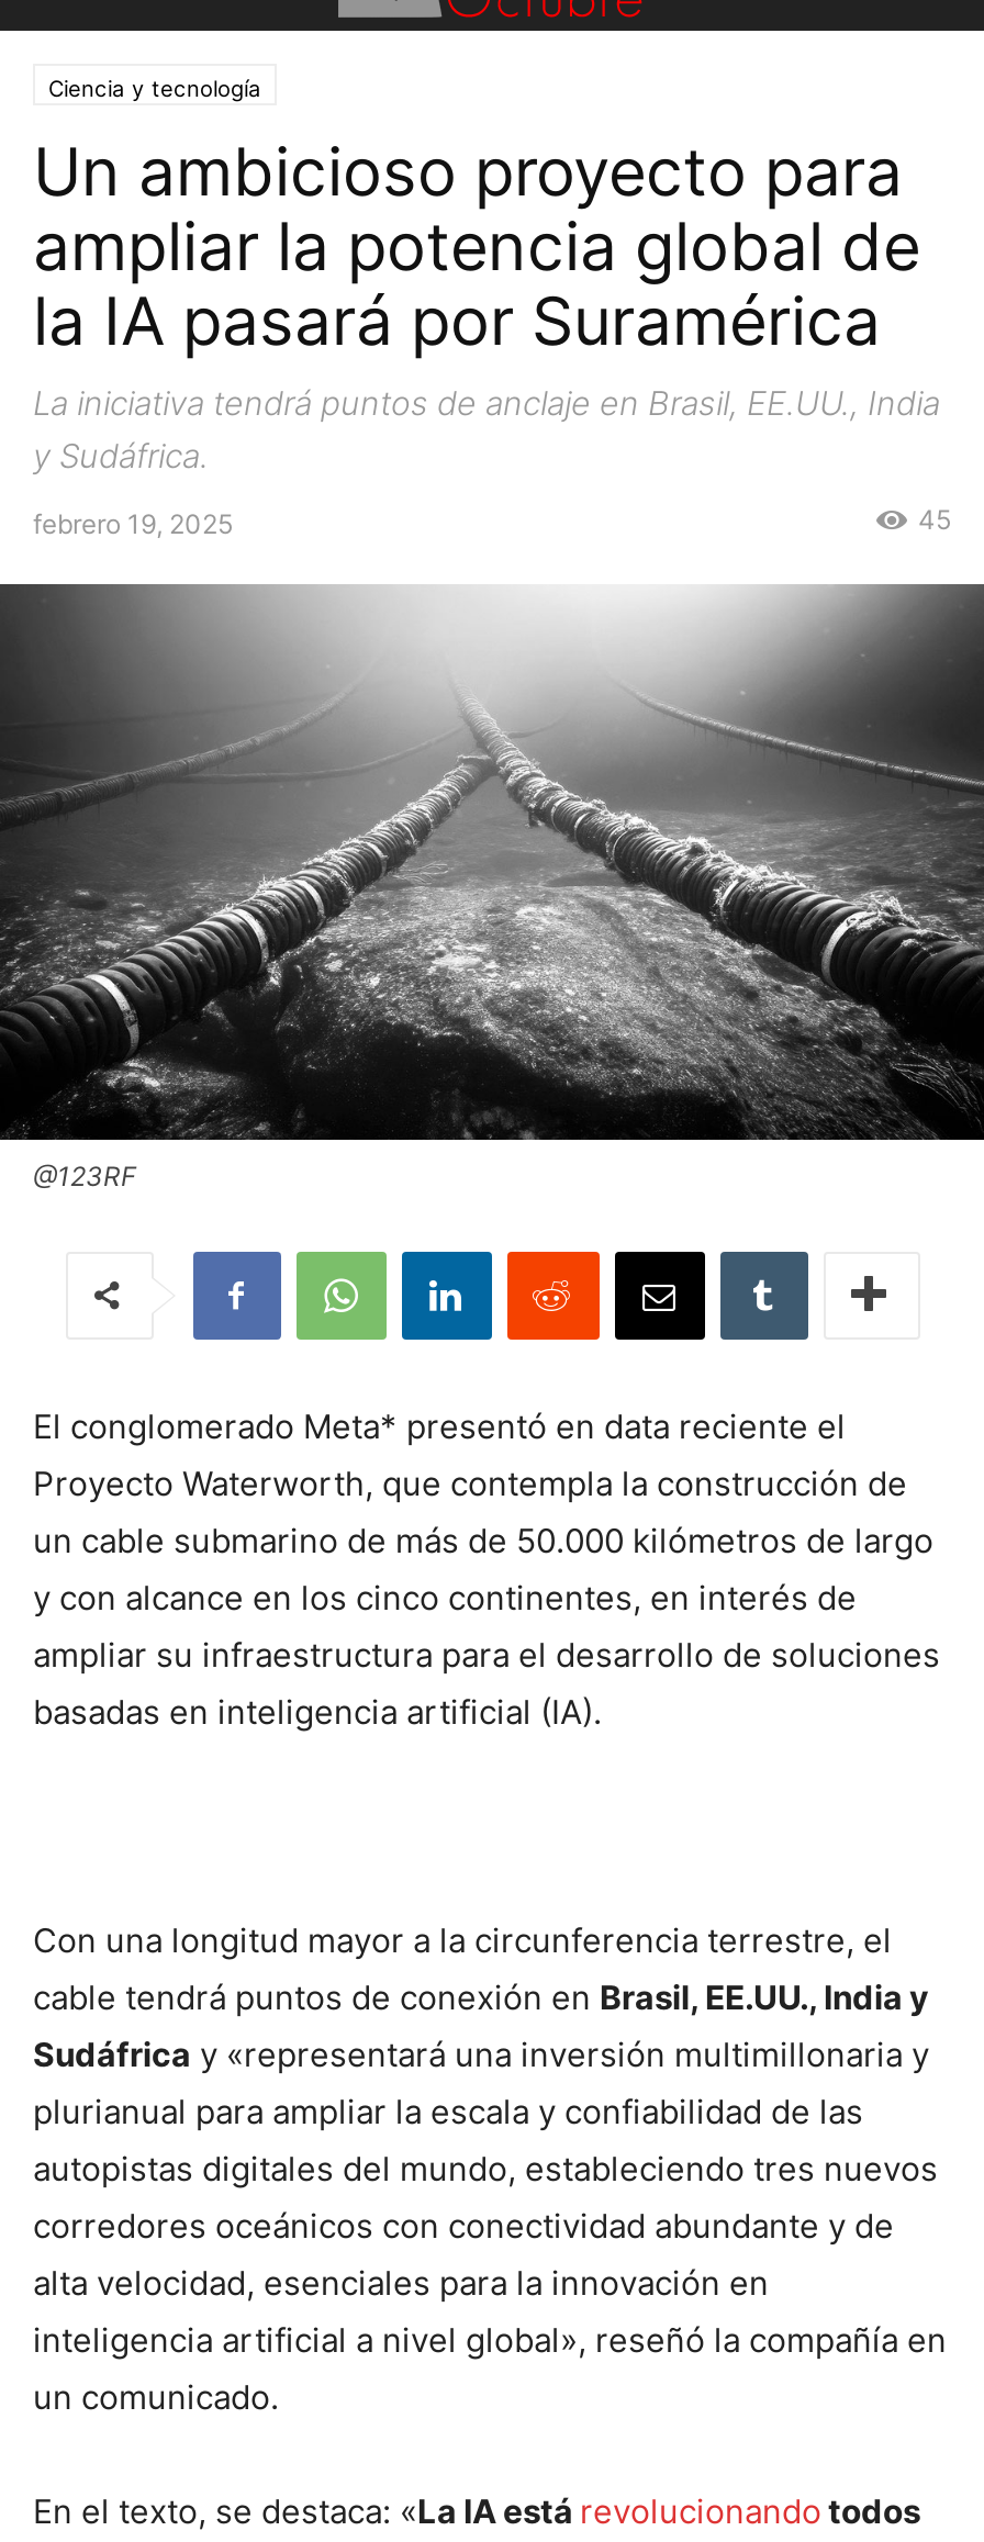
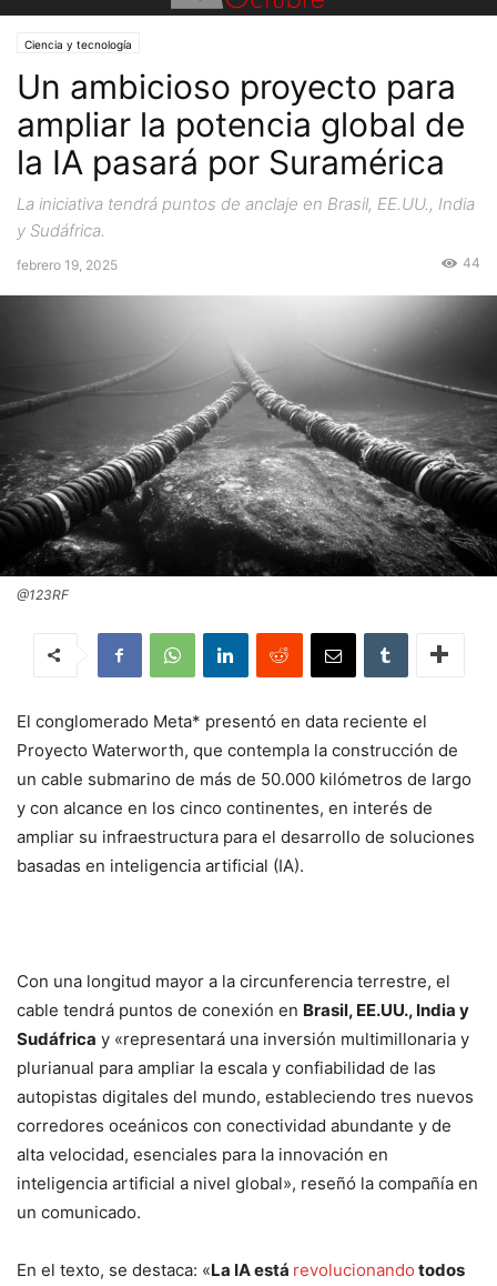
- 45
+ 44
